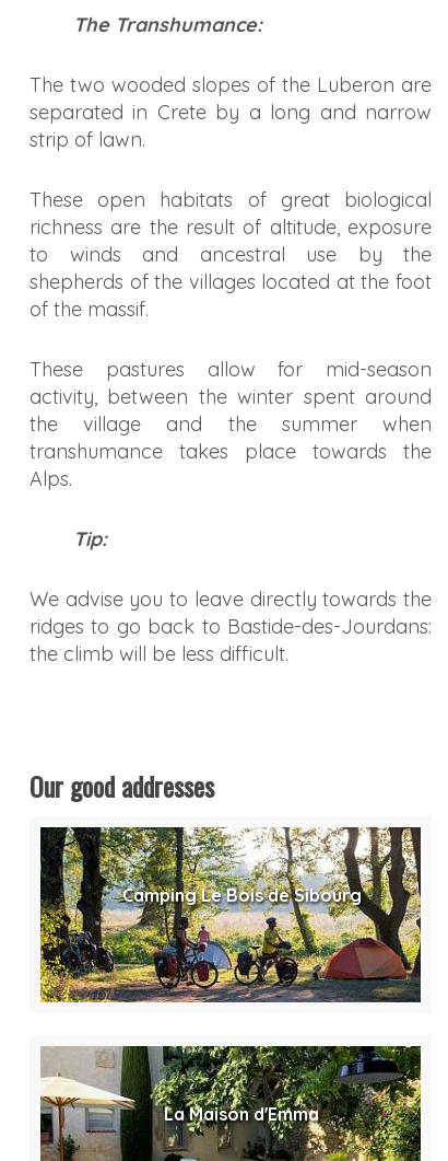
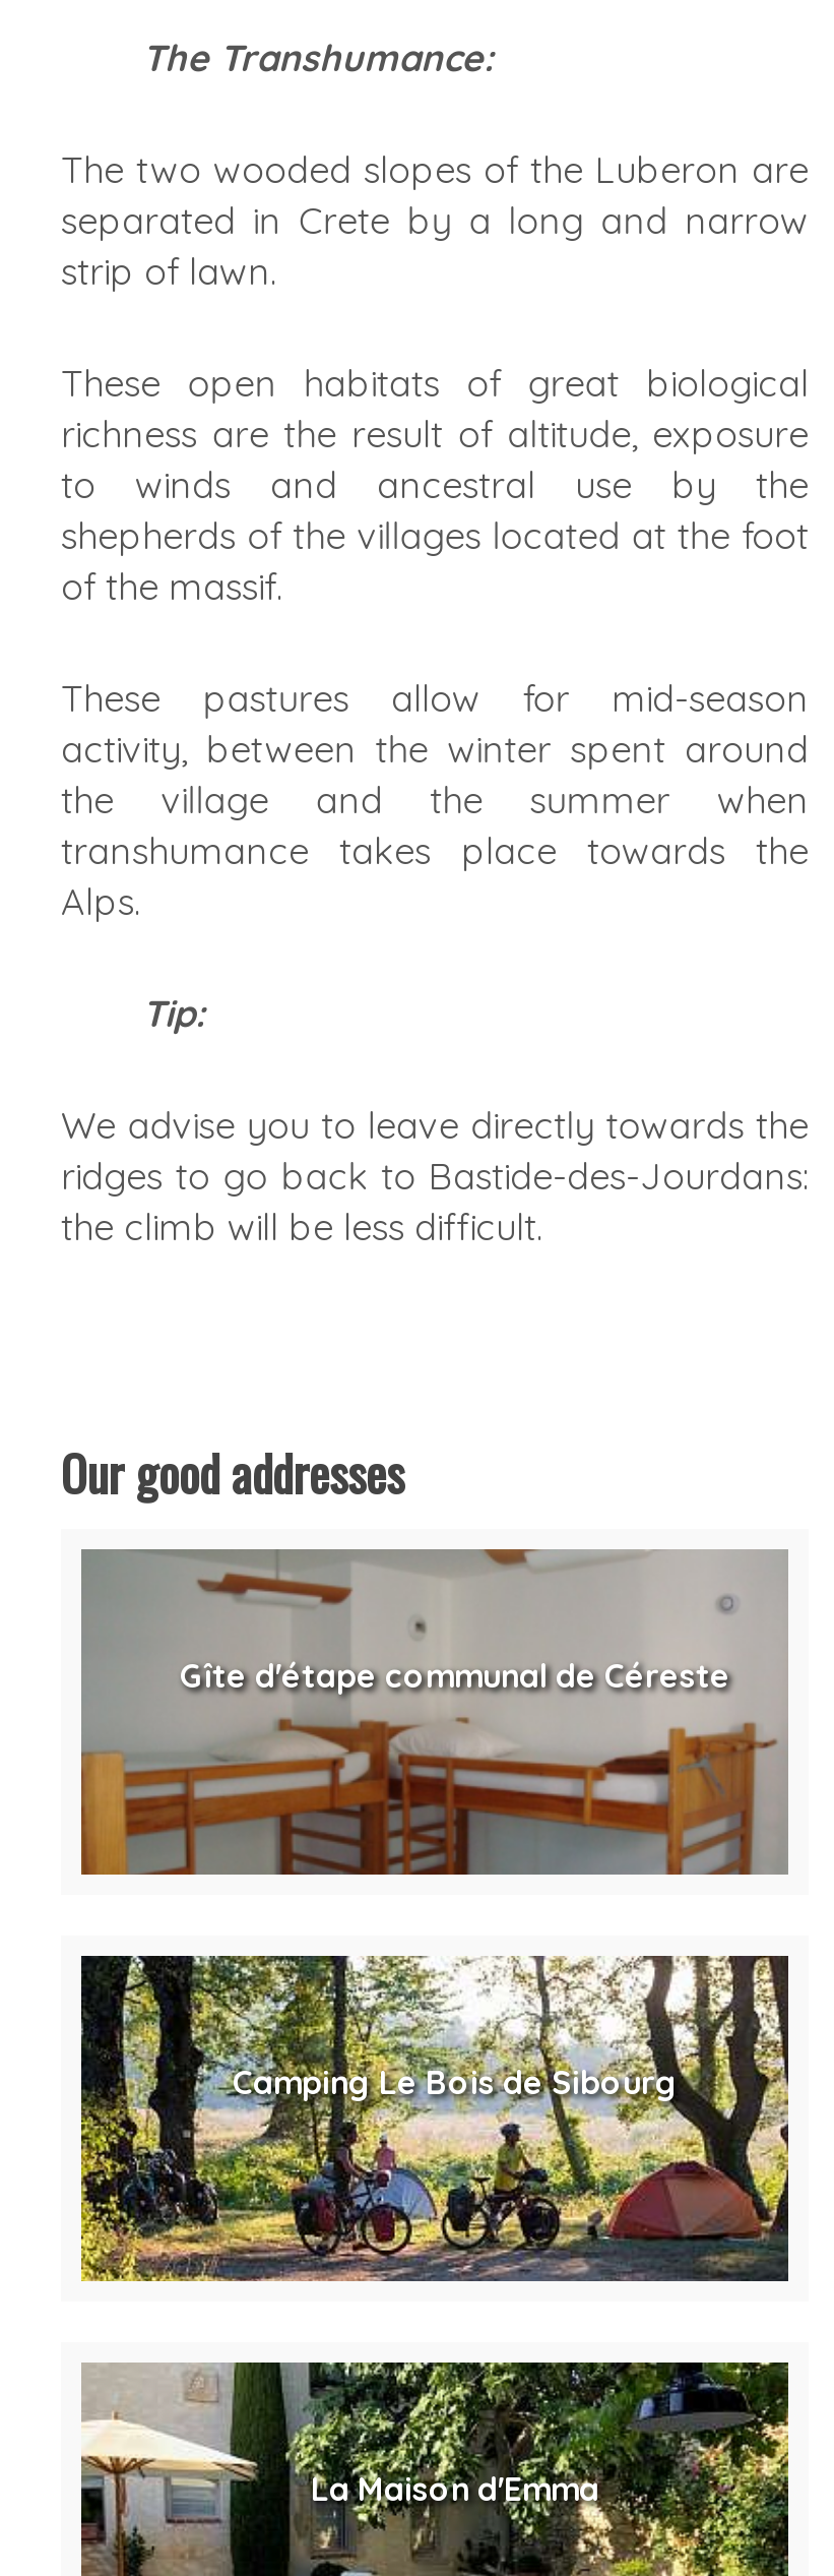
+ [image]
+ Gîte d'étape communal de Céreste
